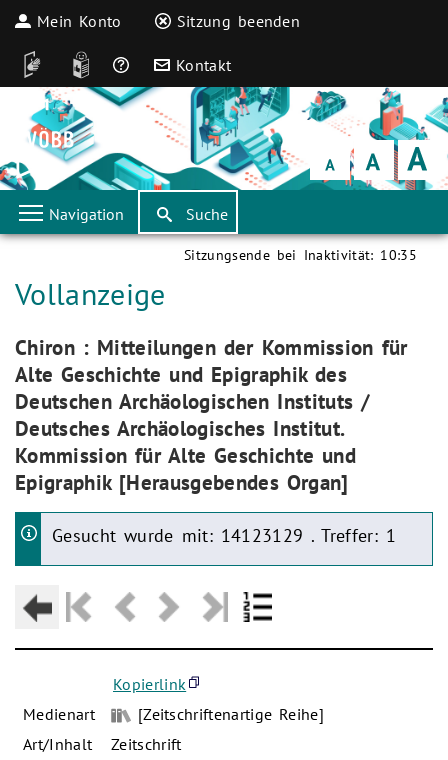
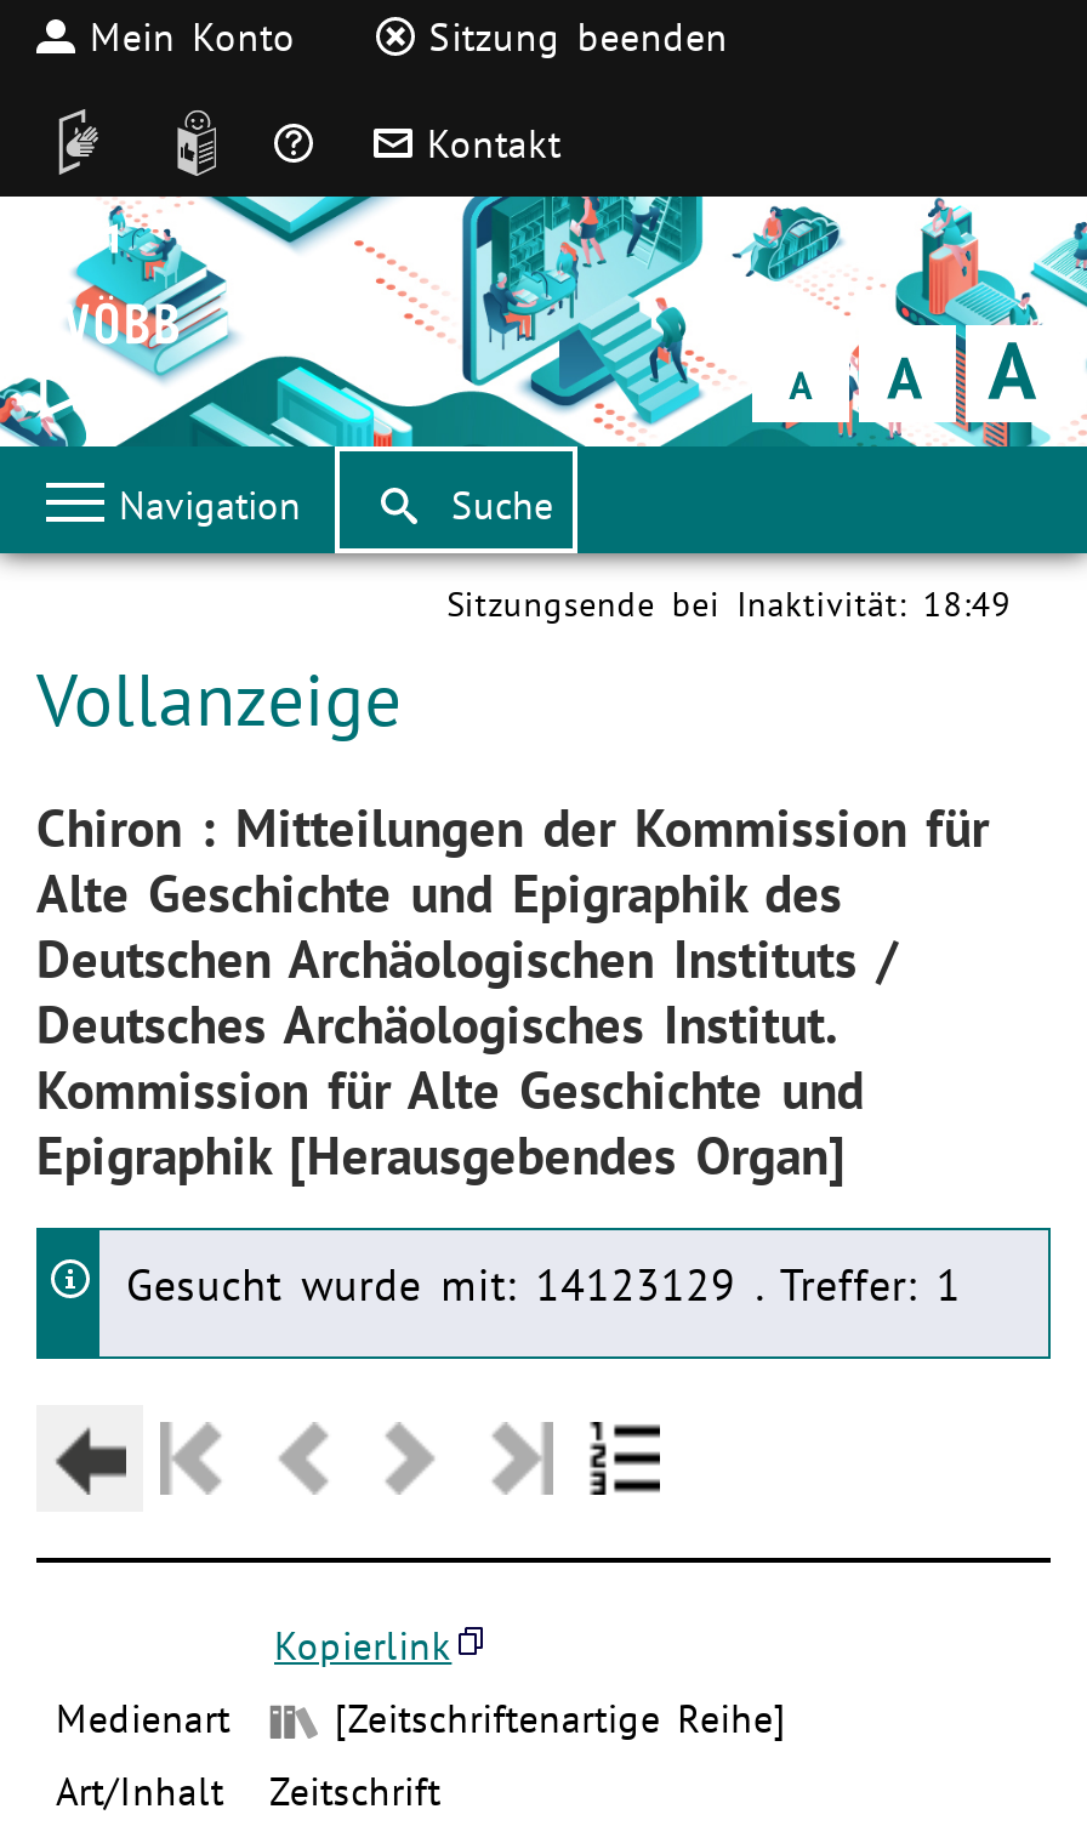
- Sitzungsende bei Inaktivität: 10:35
+ Sitzungsende bei Inaktivität: 18:49
